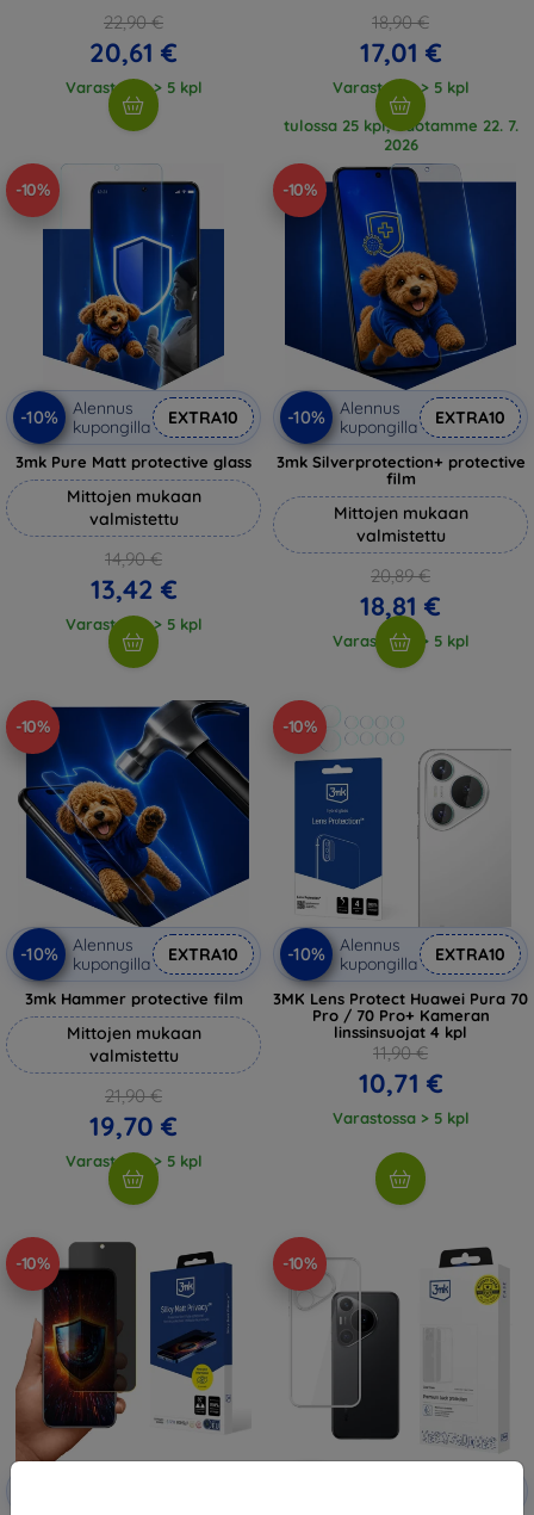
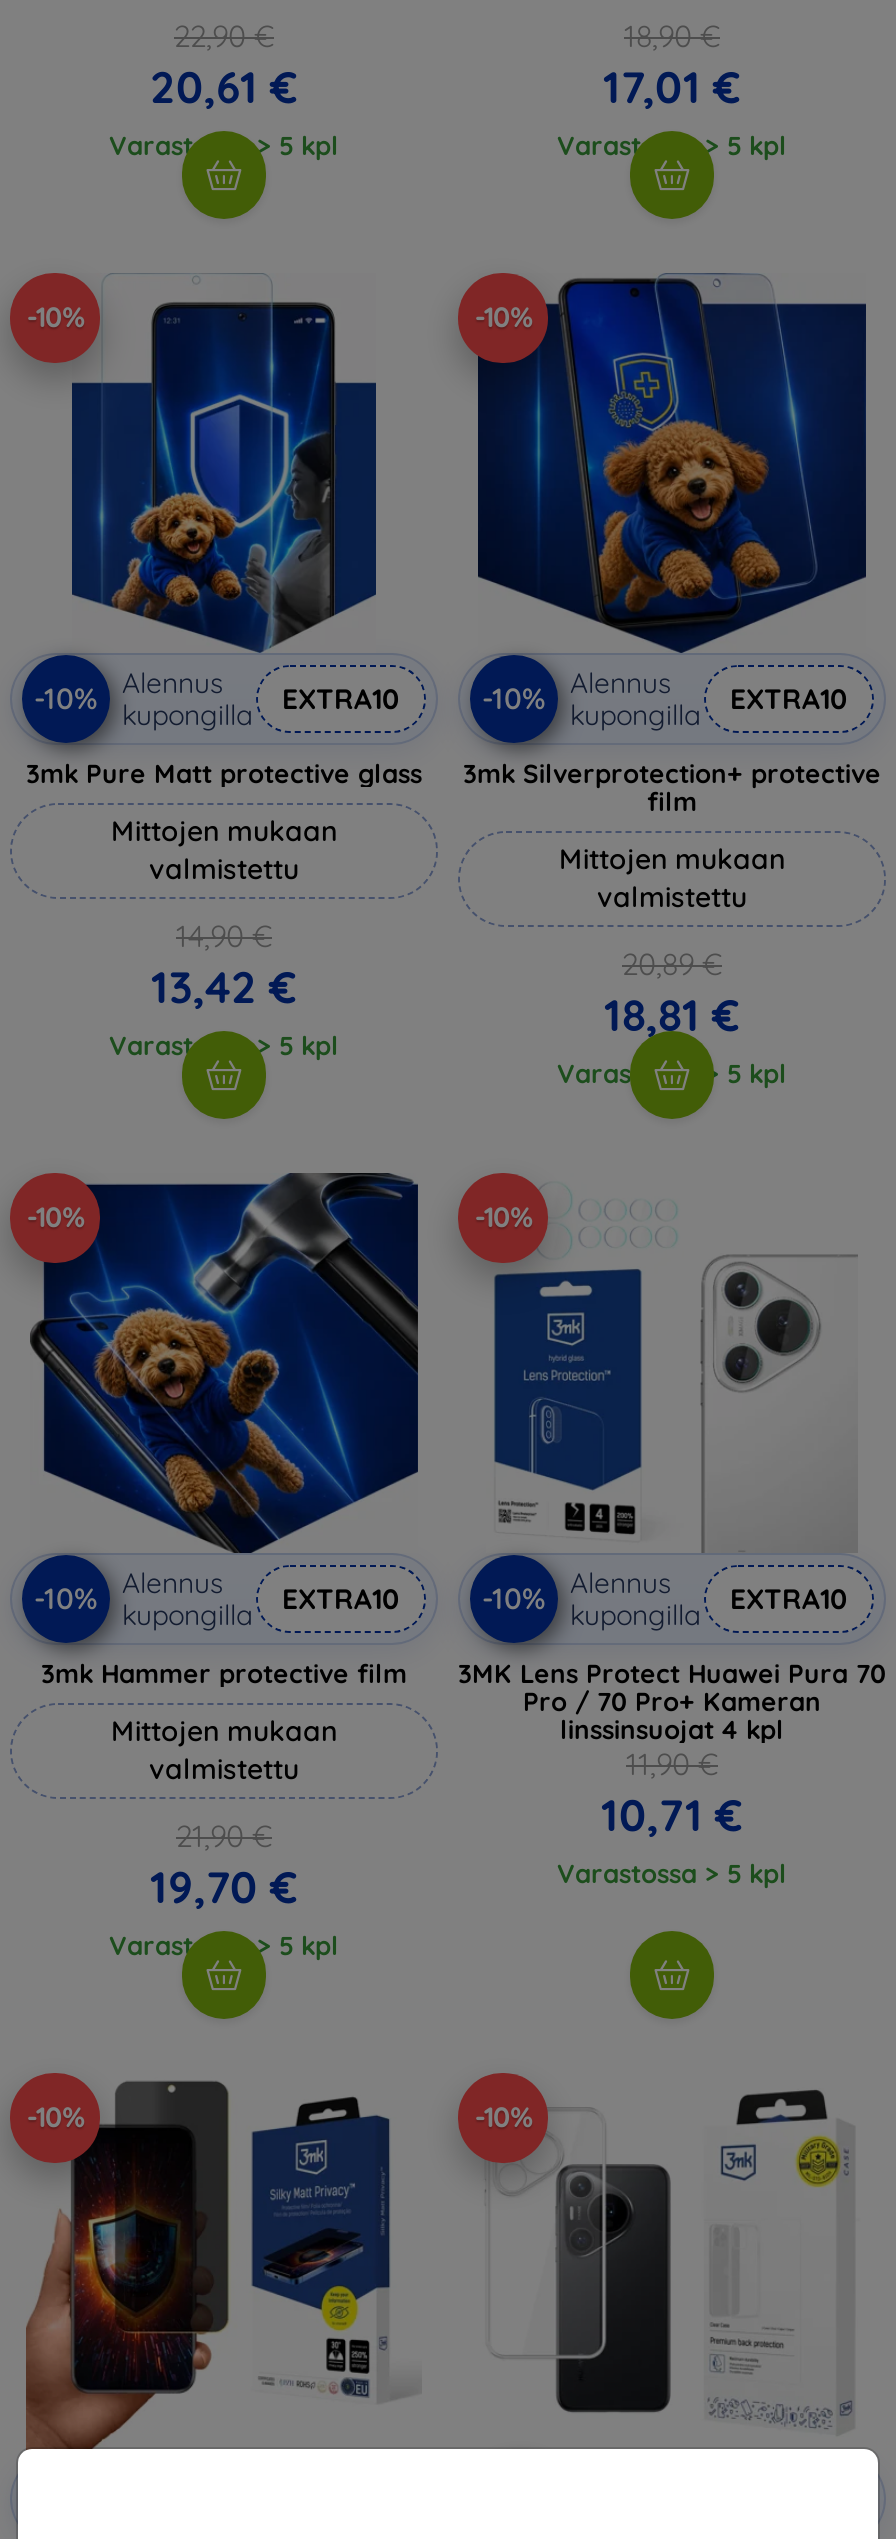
- tulossa 25 kpl, odotamme 22. 7.
- 2026
